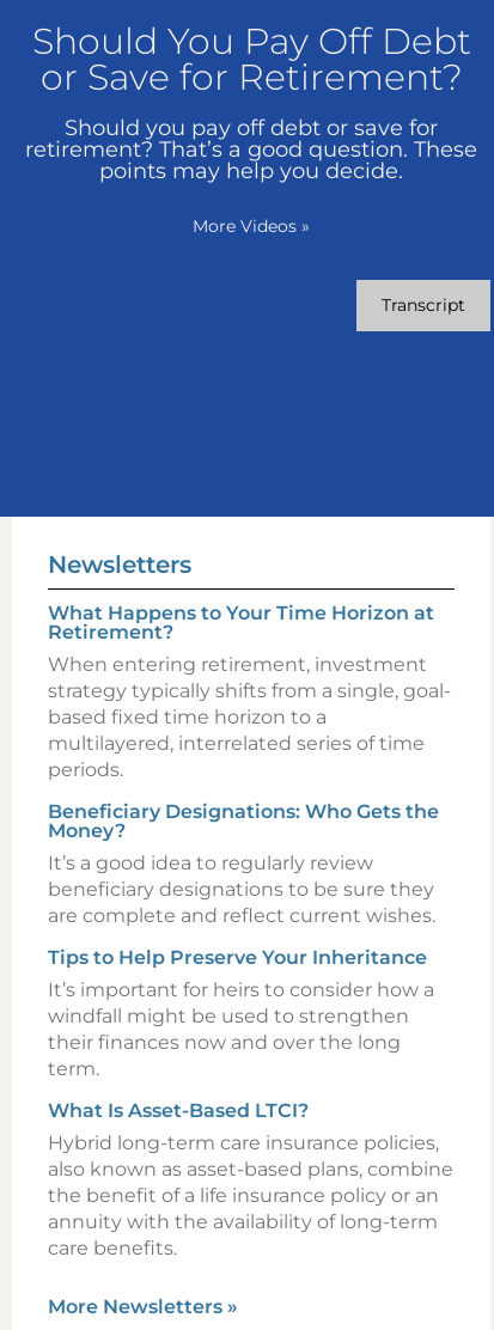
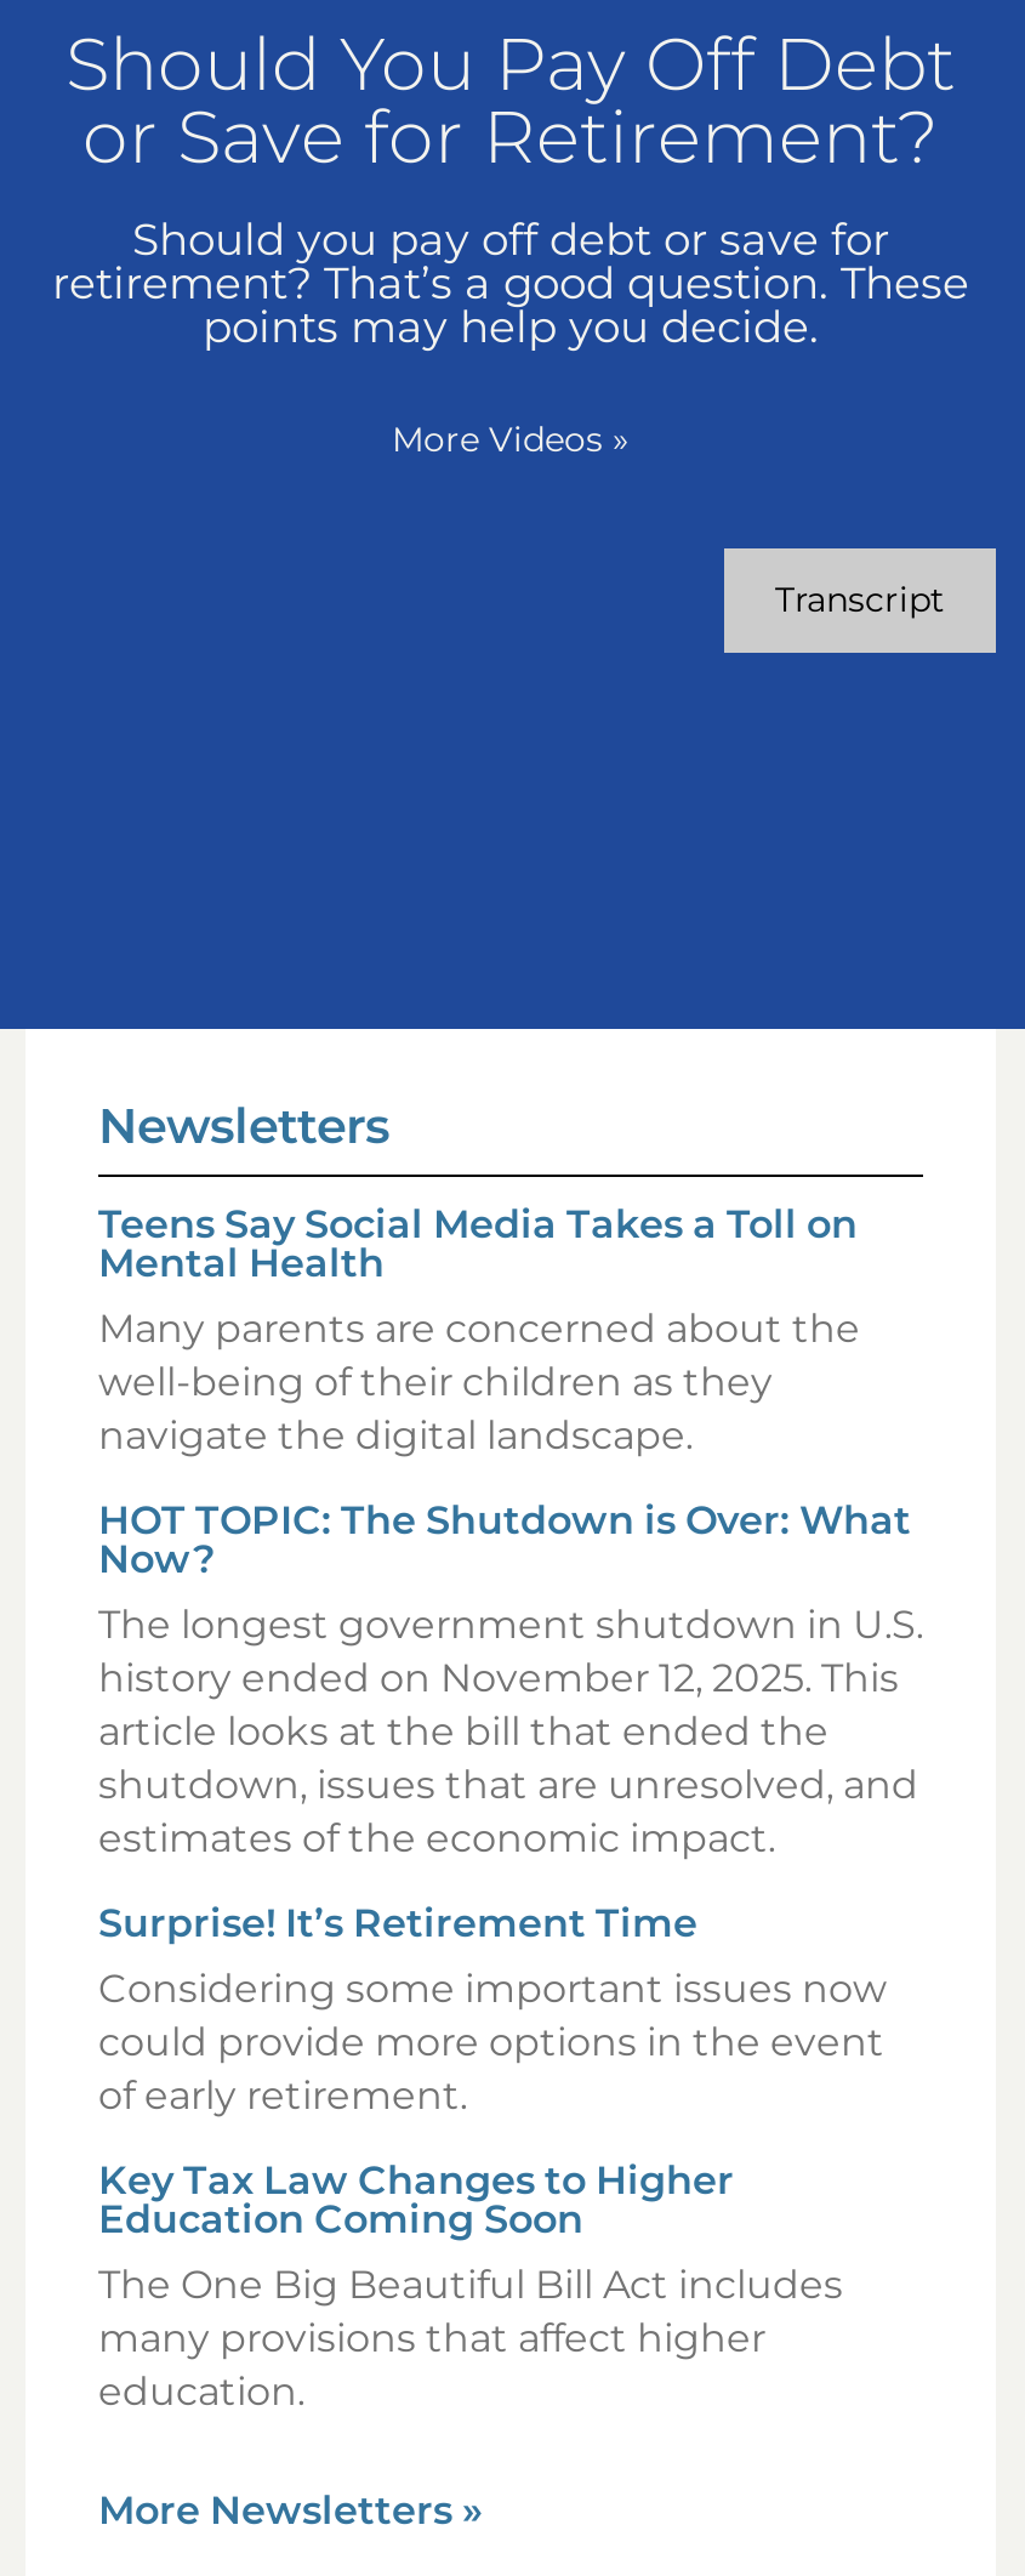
- What Happens to Your Time Horizon at
- Retirement?
- When entering retirement, investment
- strategy typically shifts from a single, goal-
- based fixed time horizon to a
- multilayered, interrelated series of time
- periods.
+ Teens Say Social Media Takes a Toll on
+ Mental Health
+ Many parents are concerned about the
+ well-being of their children as they
+ navigate the digital landscape.

- Beneficiary Designations: Who Gets the
- Money?
- It’s a good idea to regularly review
- beneficiary designations to be sure they
- are complete and reflect current wishes.
+ HOT TOPIC: The Shutdown is Over: What
+ Now?
+ The longest government shutdown in U.S.
+ history ended on November 12, 2025. This
+ article looks at the bill that ended the
+ shutdown, issues that are unresolved, and
+ estimates of the economic impact.

- Tips to Help Preserve Your Inheritance
- It’s important for heirs to consider how a
- windfall might be used to strengthen
- their finances now and over the long
- term.
+ Surprise! It’s Retirement Time
+ Considering some important issues now
+ could provide more options in the event
+ of early retirement.

- What Is Asset-Based LTCI?
- Hybrid long-term care insurance policies,
- also known as asset-based plans, combine
- the benefit of a life insurance policy or an
- annuity with the availability of long-term
- care benefits.
+ Key Tax Law Changes to Higher
+ Education Coming Soon
+ The One Big Beautiful Bill Act includes
+ many provisions that affect higher
+ education.
